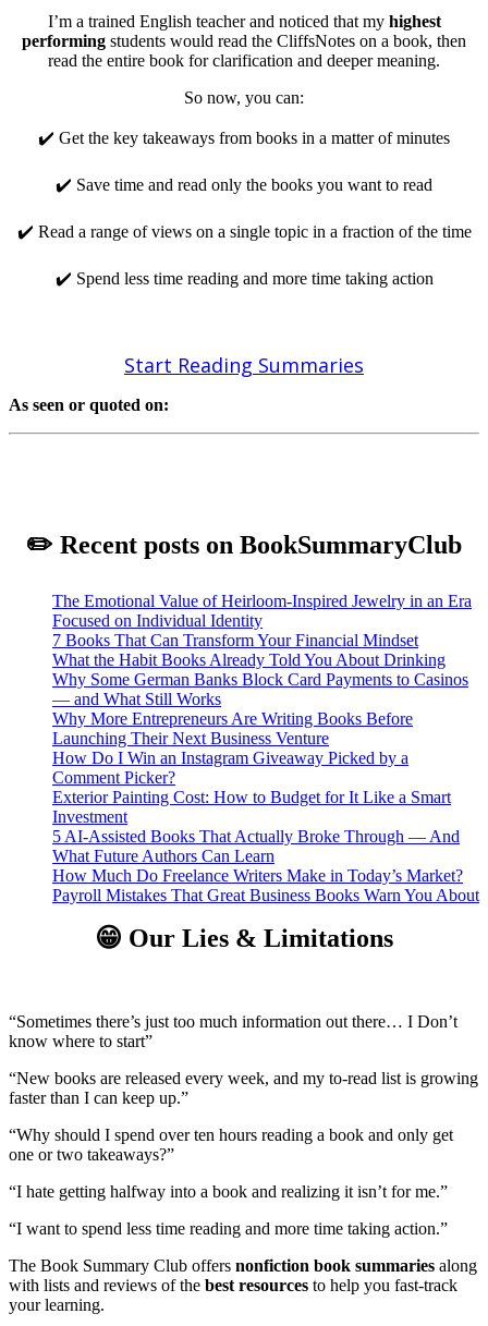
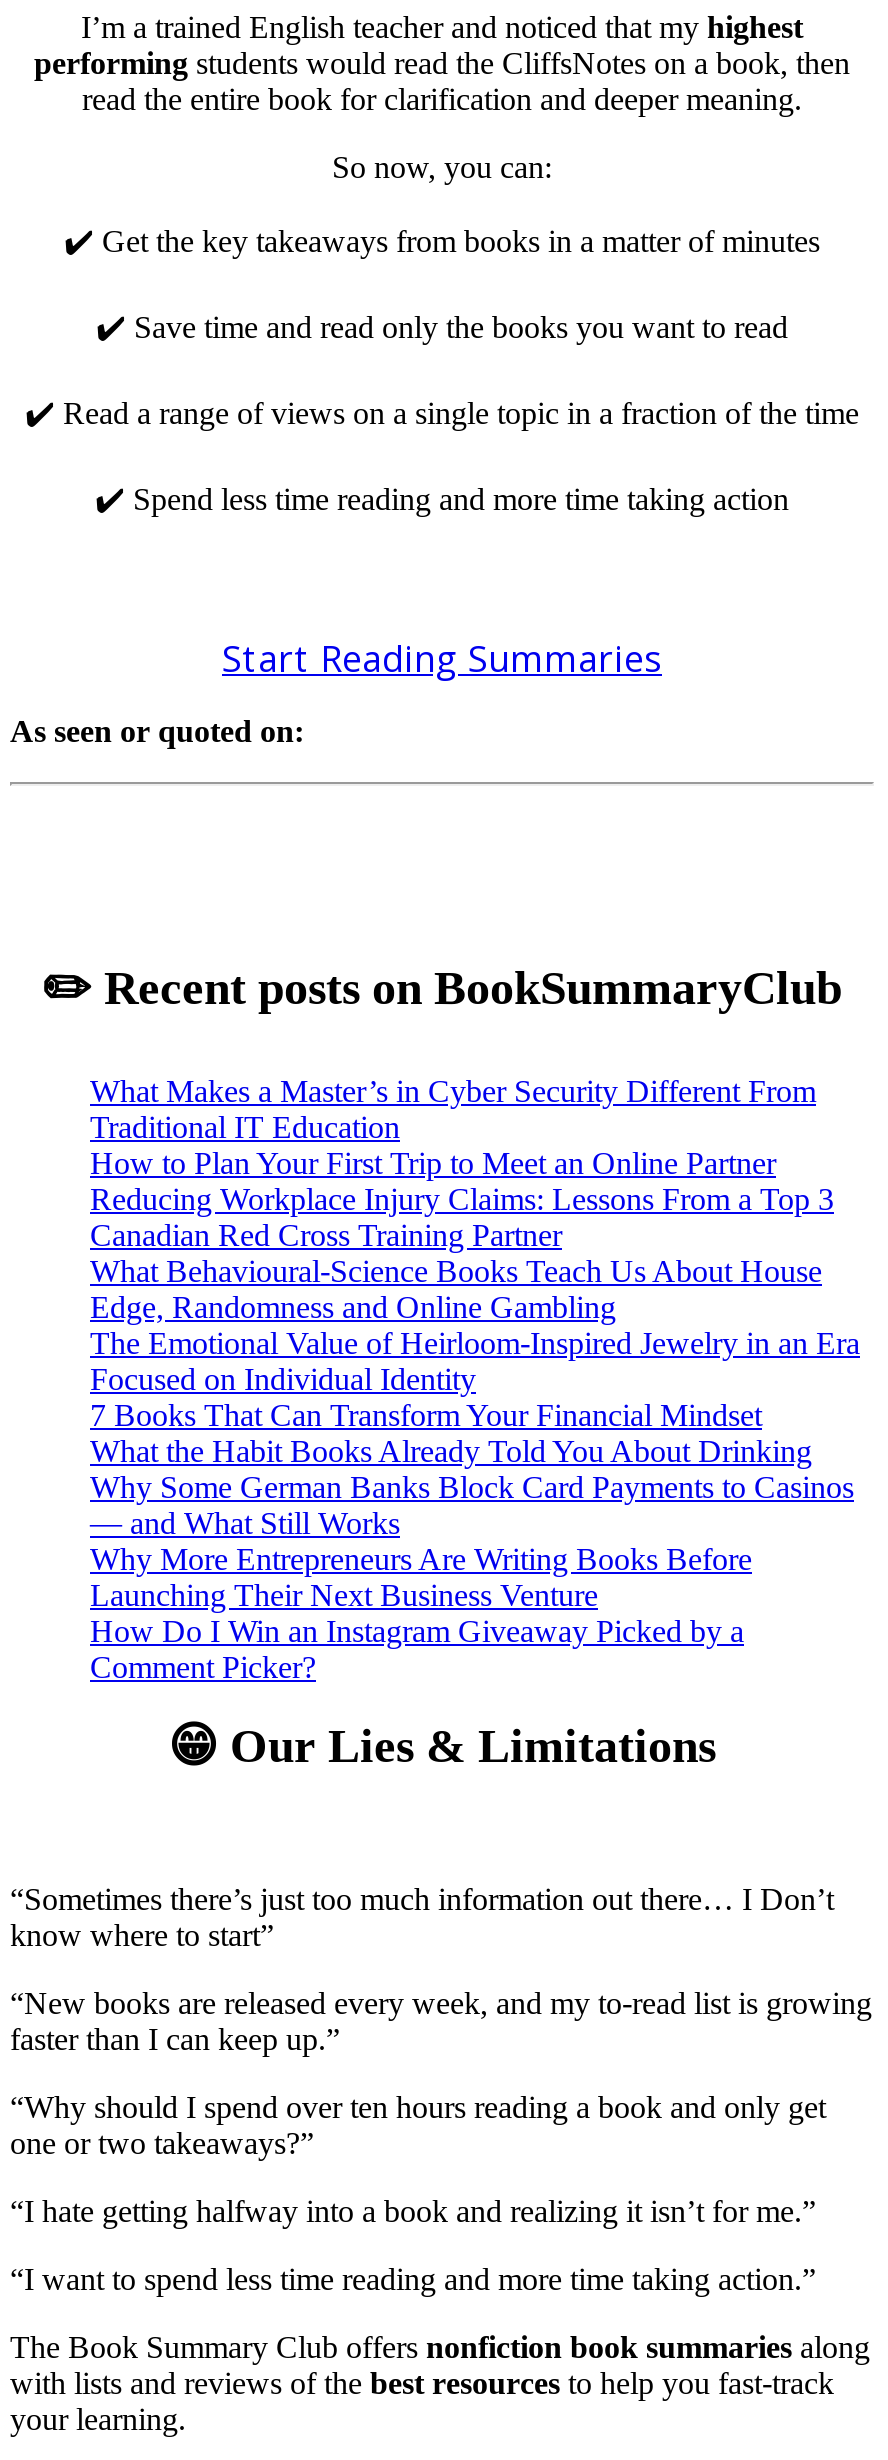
+ What Makes a Master’s in Cyber Security Different From
+ Traditional IT Education
+ How to Plan Your First Trip to Meet an Online Partner
+ Reducing Workplace Injury Claims: Lessons From a Top 3
+ Canadian Red Cross Training Partner
+ What Behavioural-Science Books Teach Us About House
+ Edge, Randomness and Online Gambling

moved down: The Emotional Value of Heirloom-Inspired Jewelry in an Era | Focused on Individual Identity | 7 Books That Can Transform Your Financial Mindset | ... | How Do I Win an Instagram Giveaway Picked by a | Comment Picker?

- Exterior Painting Cost: How to Budget for It Like a Smart
- Investment
- 5 AI-Assisted Books That Actually Broke Through — And
- What Future Authors Can Learn
- How Much Do Freelance Writers Make in Today’s Market?
- Payroll Mistakes That Great Business Books Warn You About
